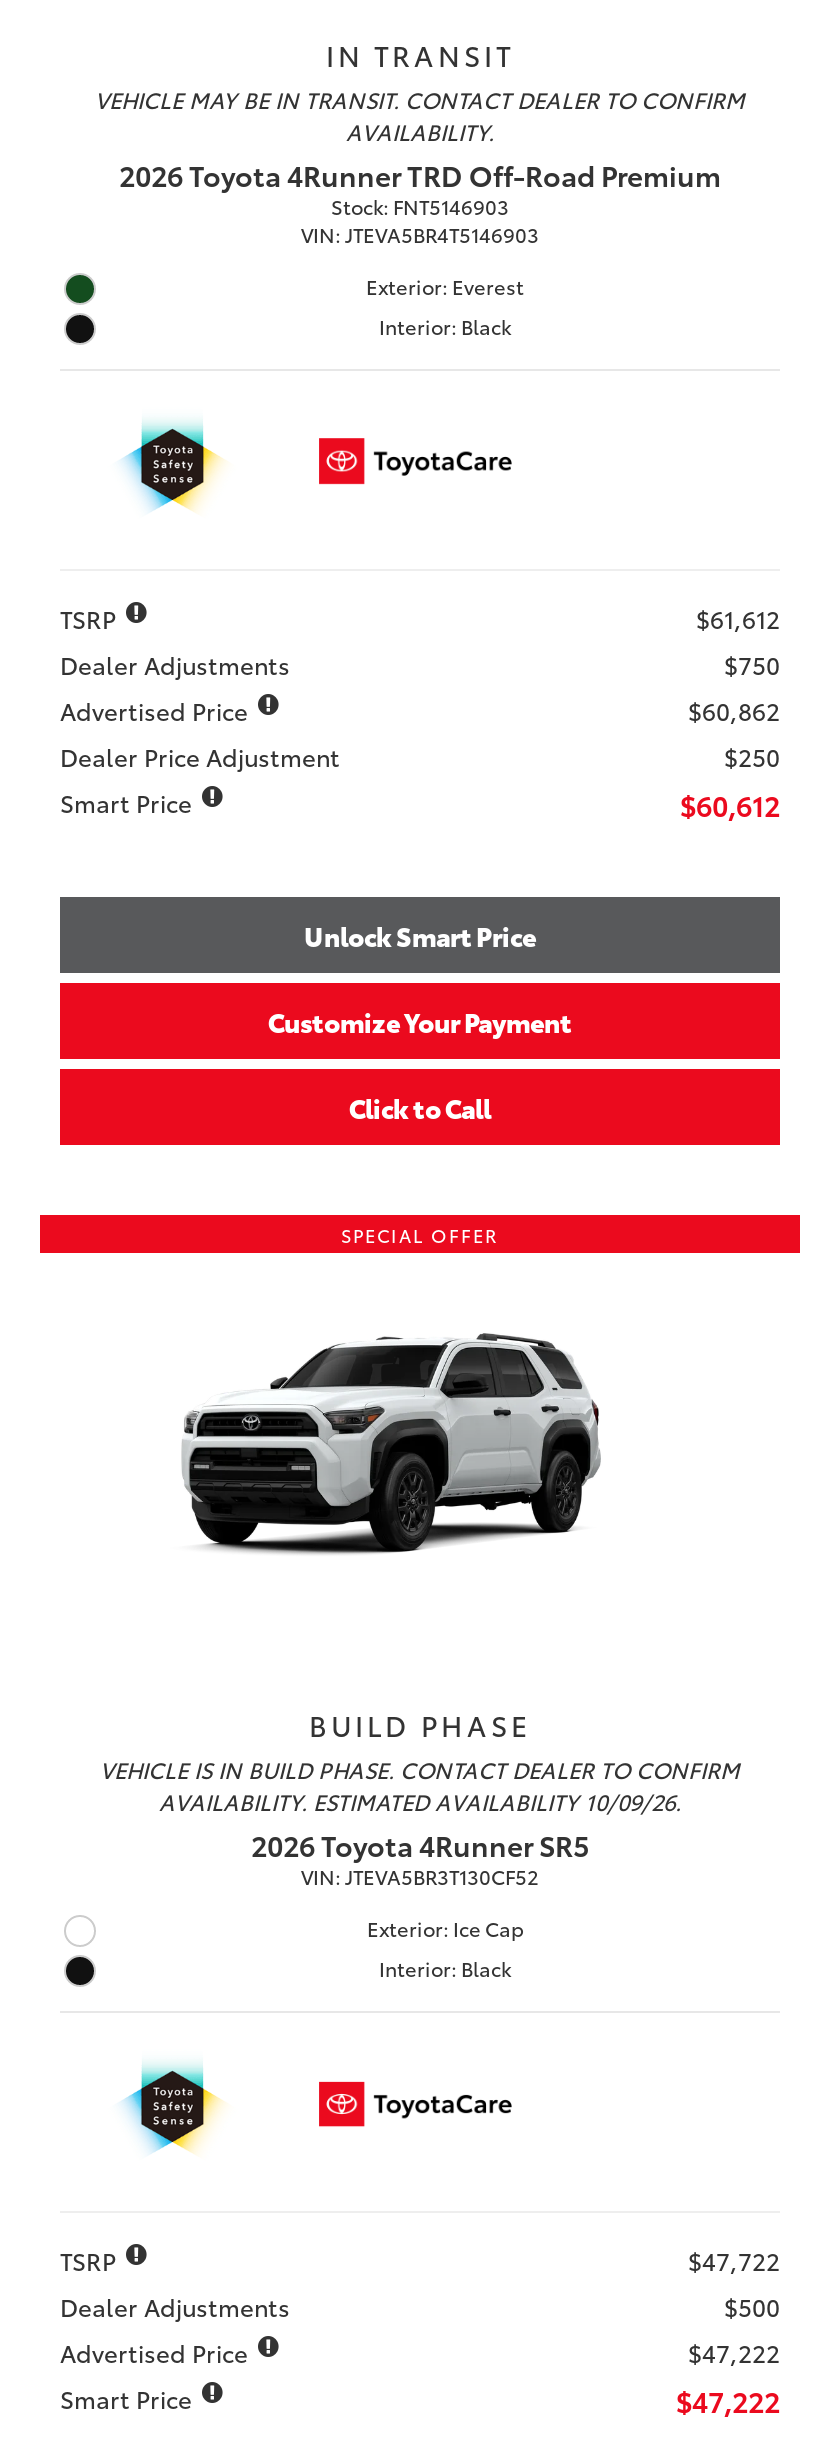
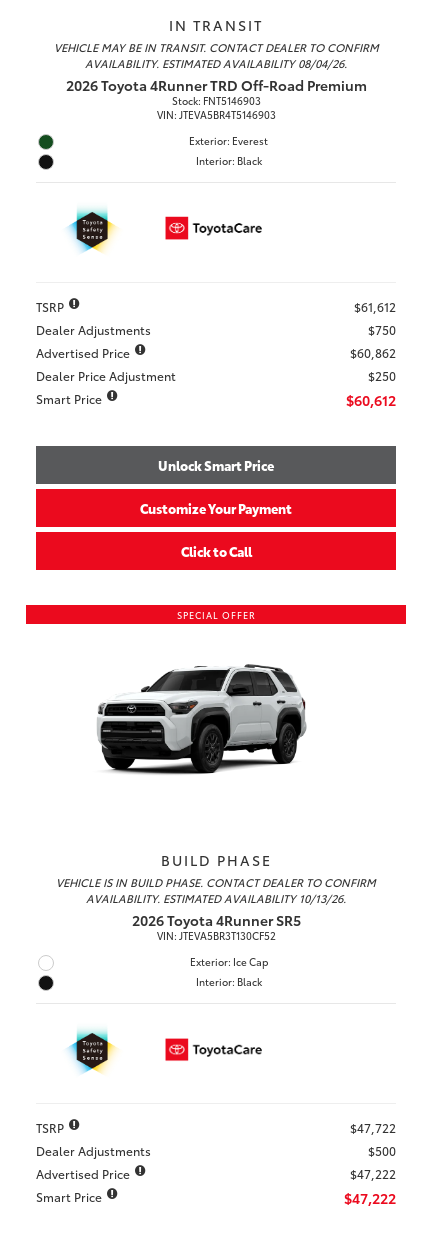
- AVAILABILITY.
+ AVAILABILITY. ESTIMATED AVAILABILITY 08/04/26.

- AVAILABILITY. ESTIMATED AVAILABILITY 10/09/26.
+ AVAILABILITY. ESTIMATED AVAILABILITY 10/13/26.
